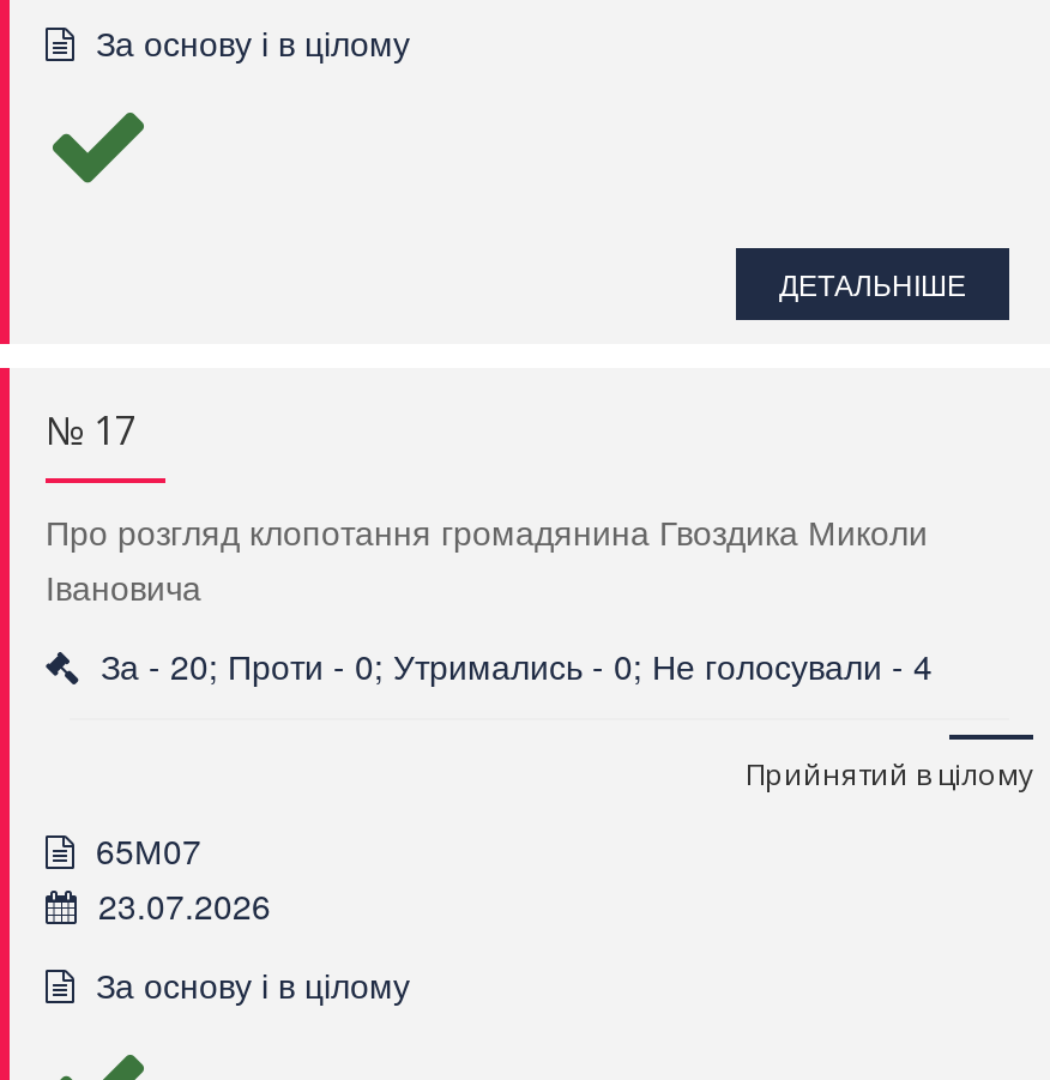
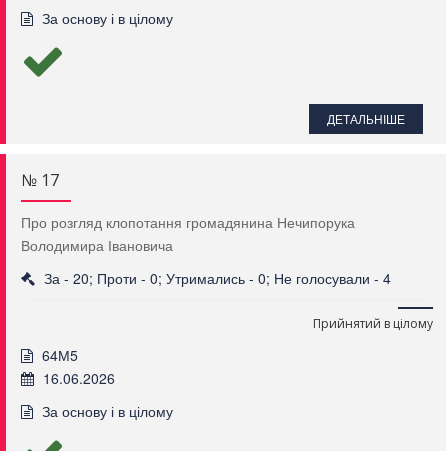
- Про розгляд клопотання громадянина Гвоздика Миколи
- Івановича
+ Про розгляд клопотання громадянина Нечипорука
+ Володимира Івановича

- 65М07
- 23.07.2026
+ 64М5
+ 16.06.2026
